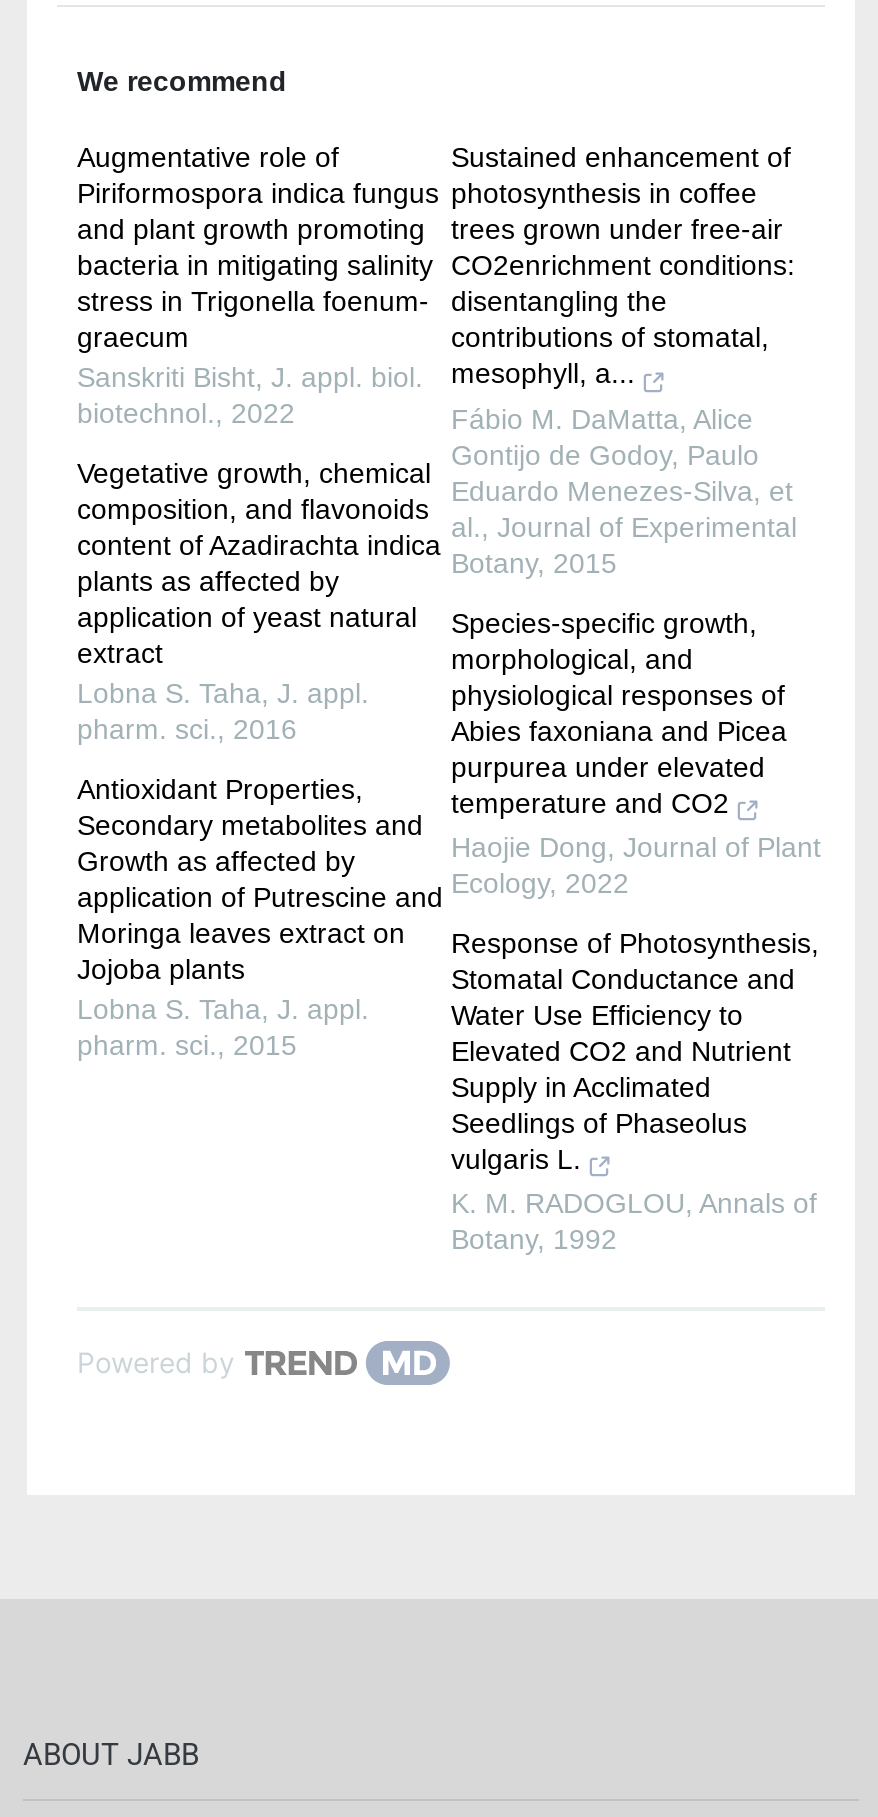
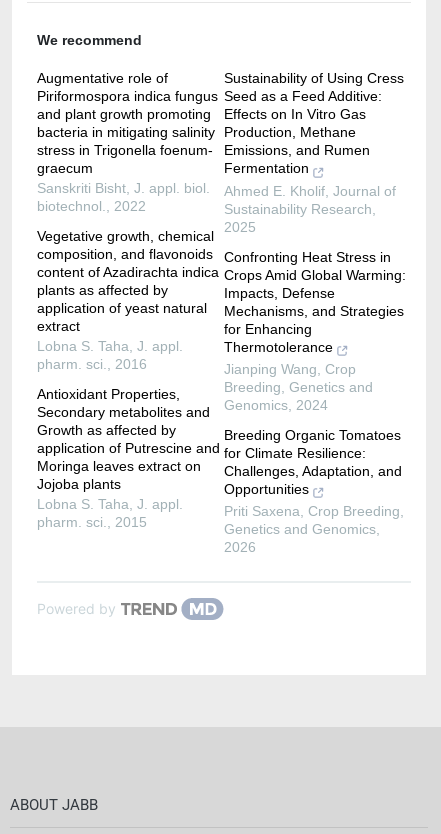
- Sustained enhancement of
- photosynthesis in coffee
- trees grown under free-air
- CO2enrichment conditions:
- disentangling the
- contributions of stomatal,
- mesophyll, a...
- Fábio M. DaMatta, Alice
- Gontijo de Godoy, Paulo
- Eduardo Menezes‐Silva, et
- al., Journal of Experimental
- Botany, 2015
+ Sustainability of Using Cress
+ Seed as a Feed Additive:
+ Effects on In Vitro Gas
+ Production, Methane
+ Emissions, and Rumen
+ Fermentation
+ Ahmed E. Kholif, Journal of
+ Sustainability Research,
+ 2025

- Species-specific growth,
- morphological, and
- physiological responses of
- Abies faxoniana and Picea
- purpurea under elevated
- temperature and CO2
- Haojie Dong, Journal of Plant
- Ecology, 2022
+ Confronting Heat Stress in
+ Crops Amid Global Warming:
+ Impacts, Defense
+ Mechanisms, and Strategies
+ for Enhancing
+ Thermotolerance
+ Jianping Wang, Crop
+ Breeding, Genetics and
+ Genomics, 2024

- Response of Photosynthesis,
- Stomatal Conductance and
- Water Use Efficiency to
- Elevated CO2 and Nutrient
- Supply in Acclimated
- Seedlings of Phaseolus
- vulgaris L.
- K. M. RADOGLOU, Annals of
- Botany, 1992
+ Breeding Organic Tomatoes
+ for Climate Resilience:
+ Challenges, Adaptation, and
+ Opportunities
+ Priti Saxena, Crop Breeding,
+ Genetics and Genomics,
+ 2026
